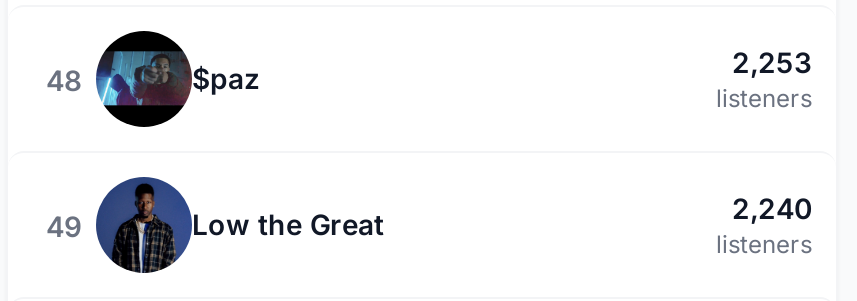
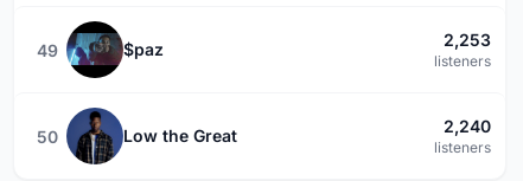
- 48
+ 49

- 49
+ 50
